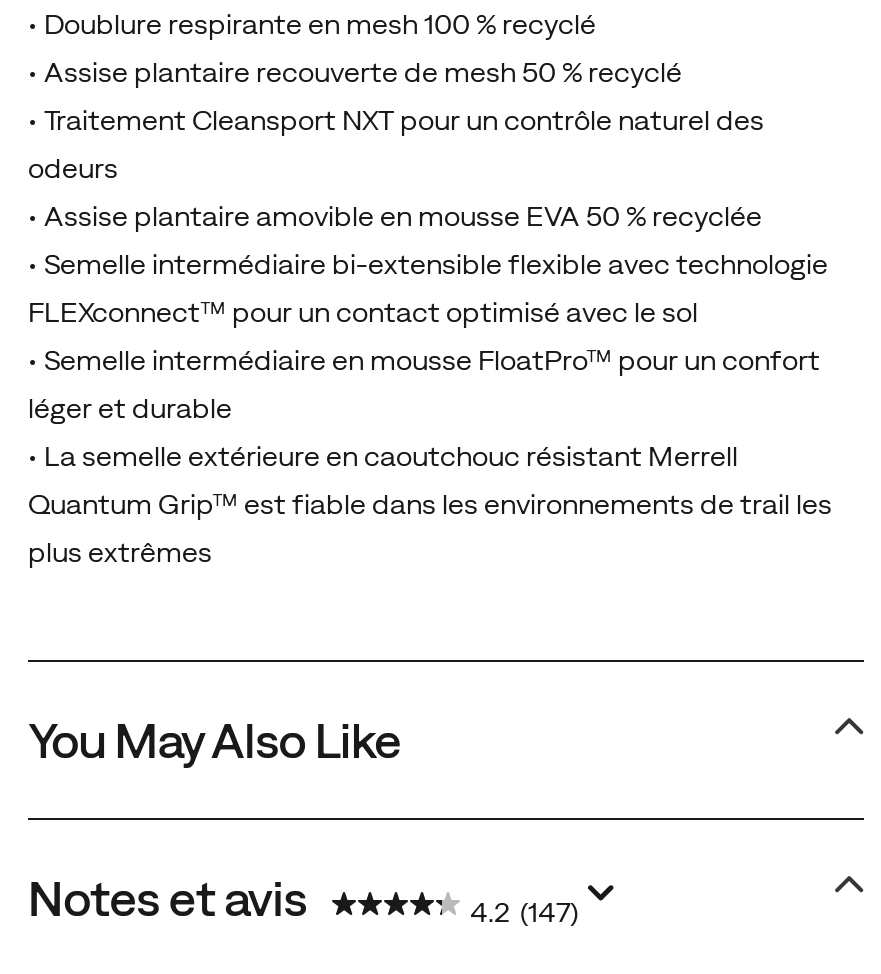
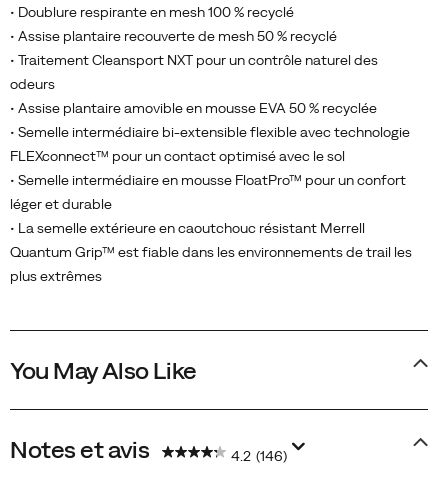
- 4.2 (147)
+ 4.2 (146)
